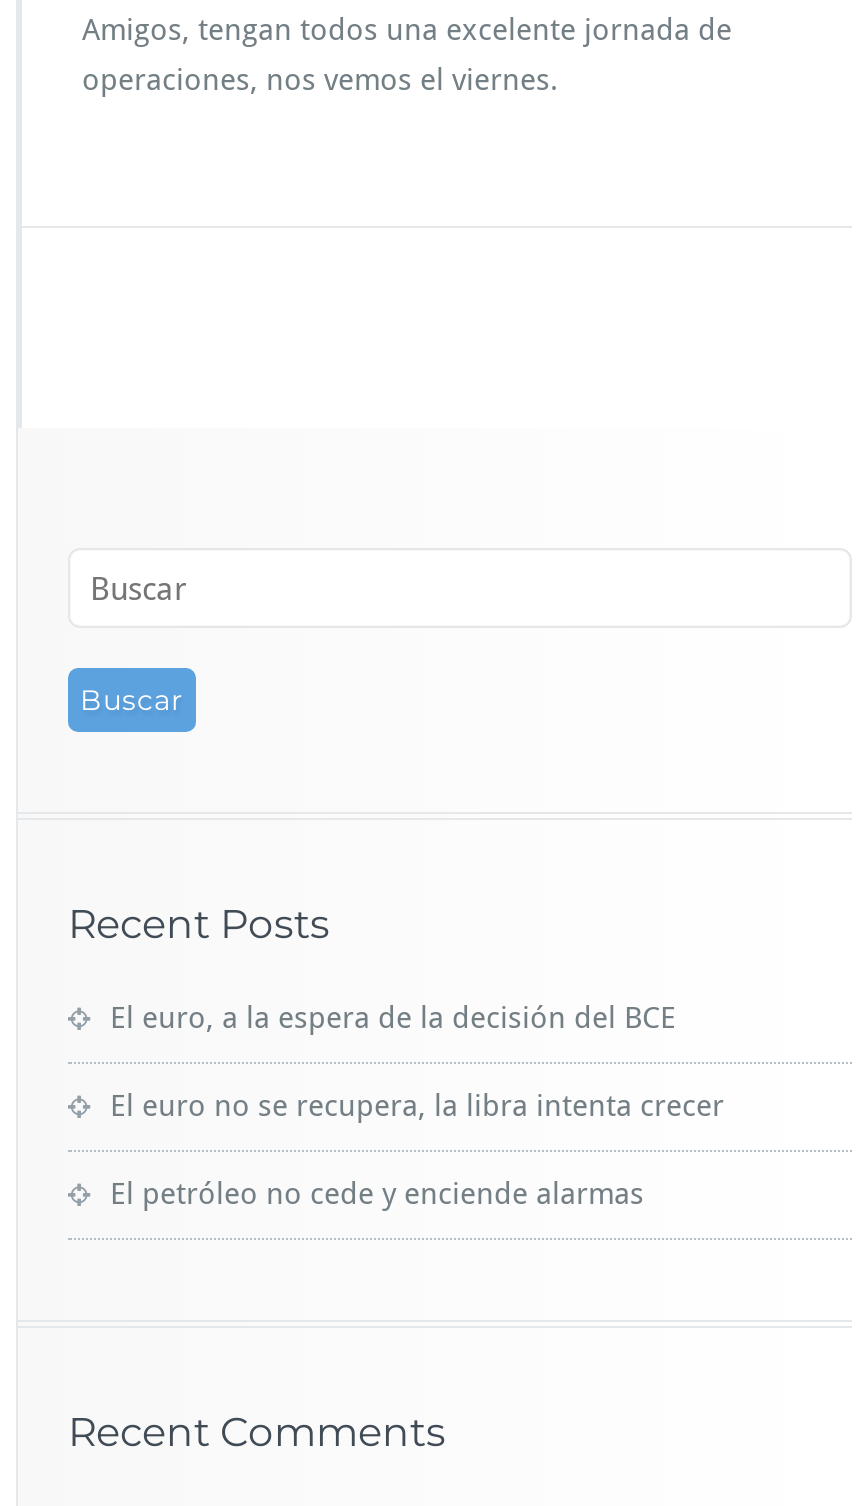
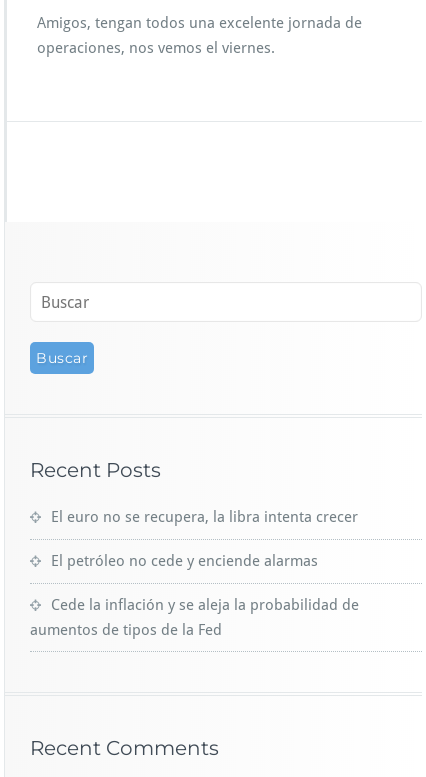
- El euro, a la espera de la decisión del BCE

moved up: El euro no se recupera, la libra intenta crecer | El petróleo no cede y enciende alarmas

+ Cede la inflación y se aleja la probabilidad de
+ aumentos de tipos de la Fed
